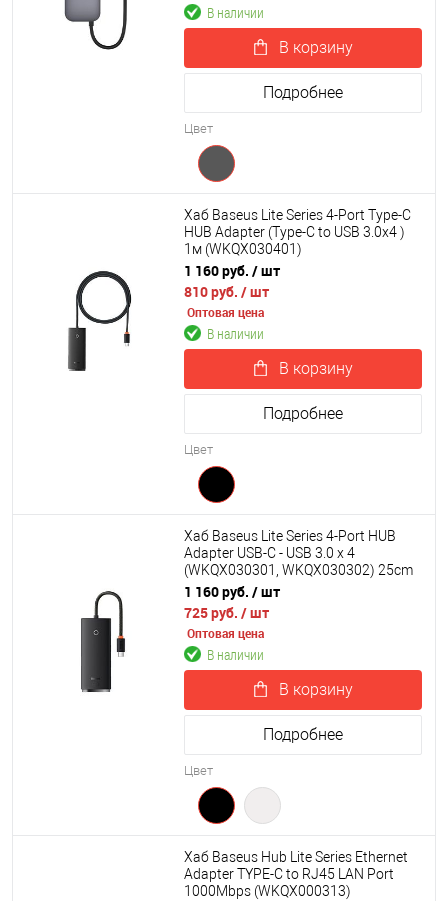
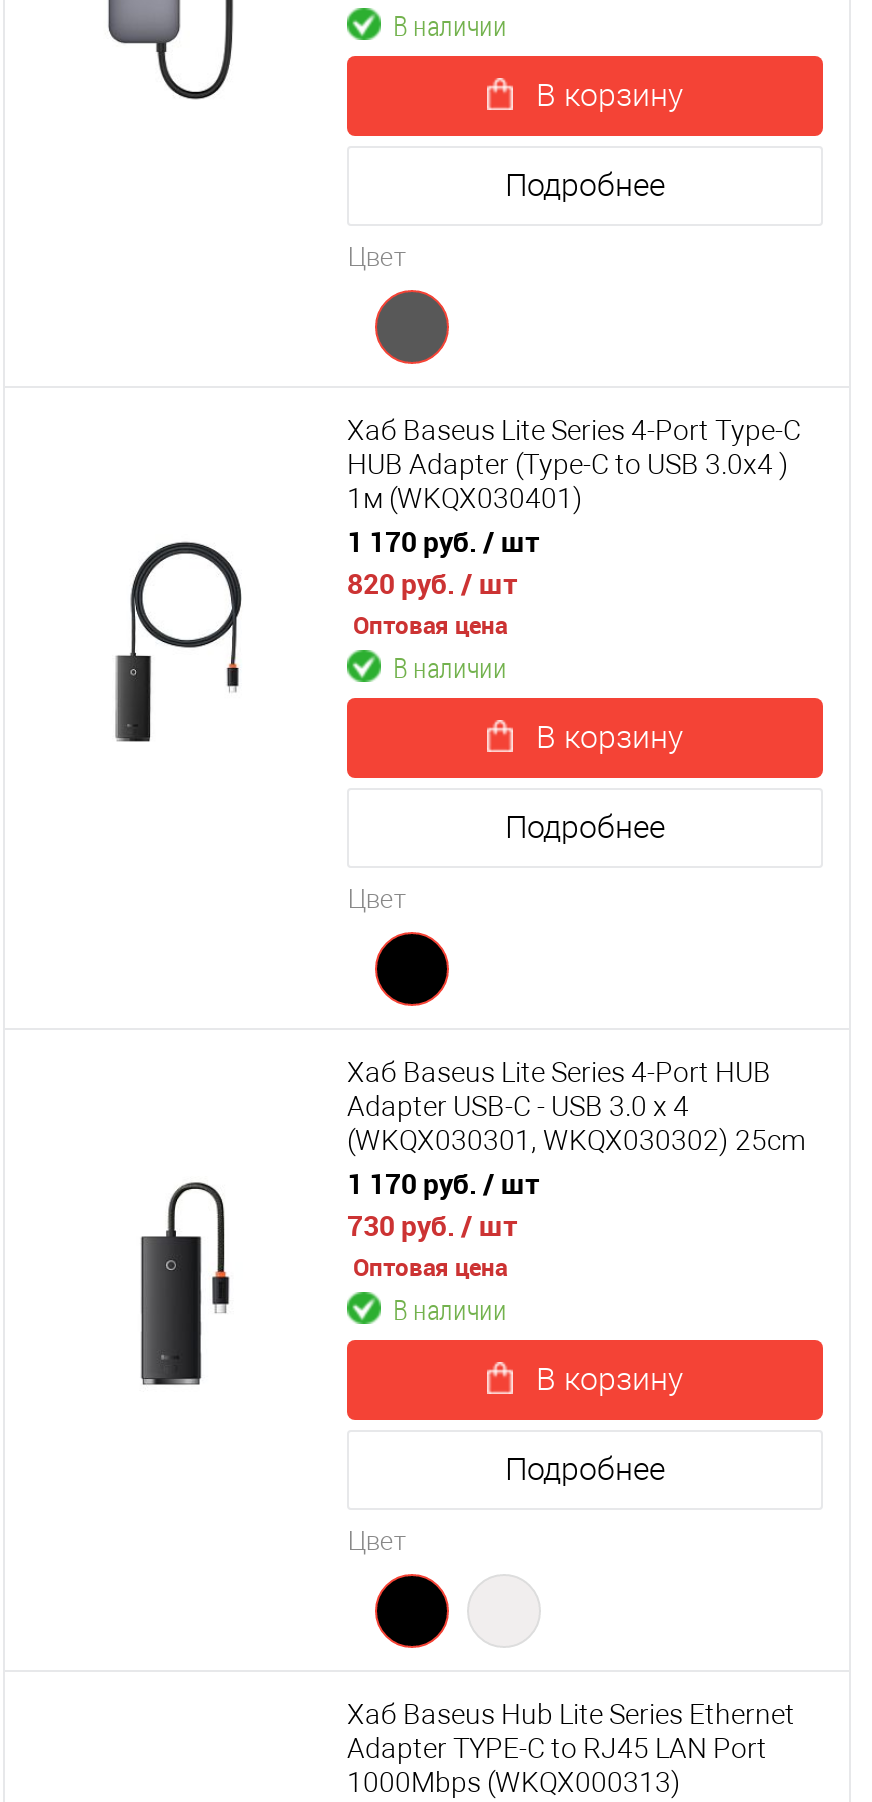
- 1 160 руб. / шт
+ 1 170 руб. / шт

- 810 руб. / шт
+ 820 руб. / шт

- 1 160 руб. / шт
+ 1 170 руб. / шт

- 725 руб. / шт
+ 730 руб. / шт
